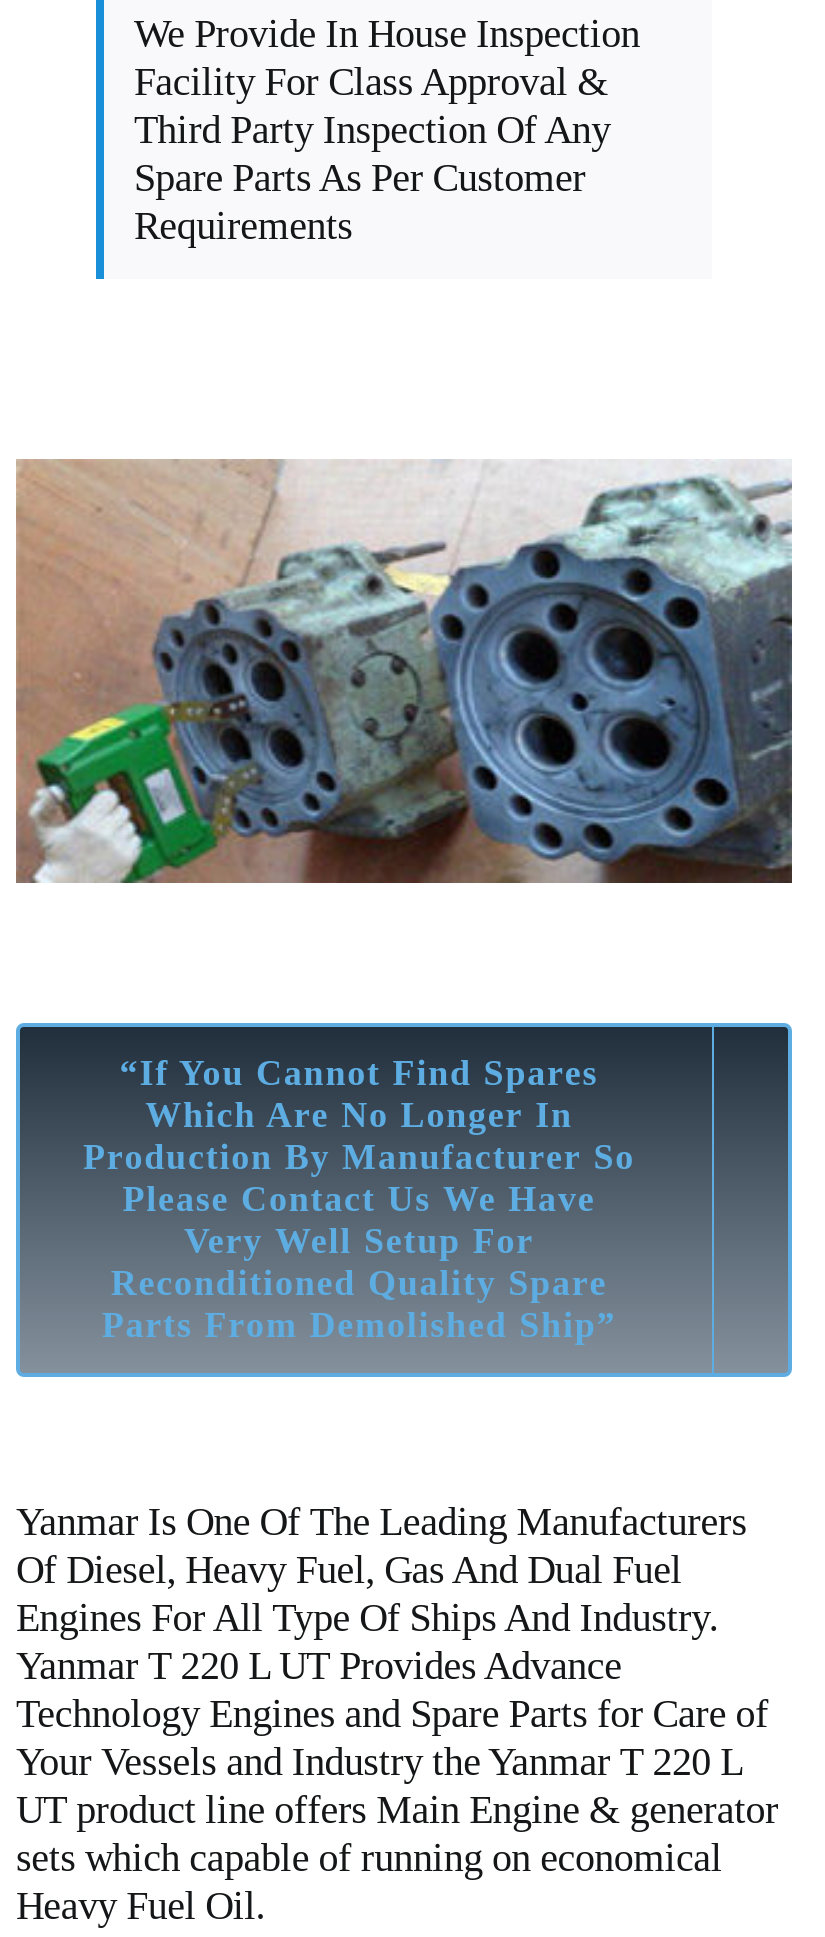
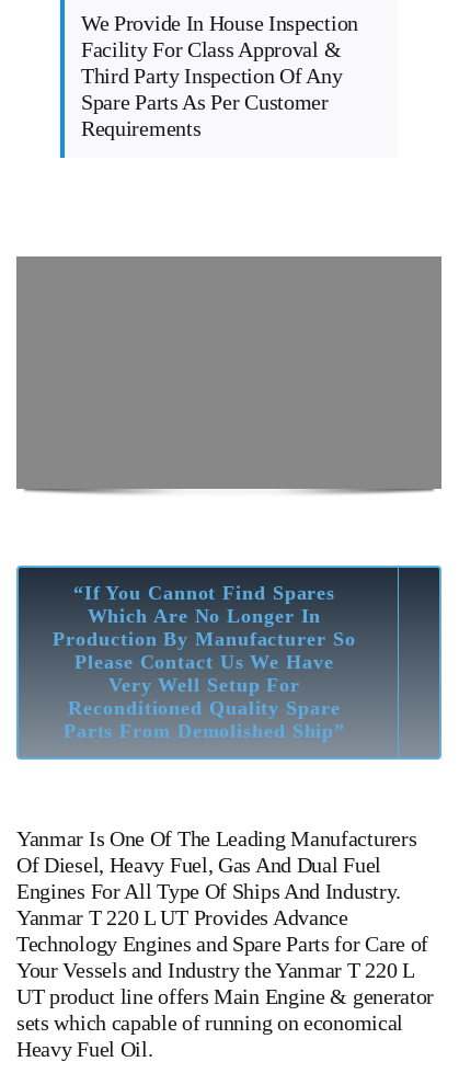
- [image]
